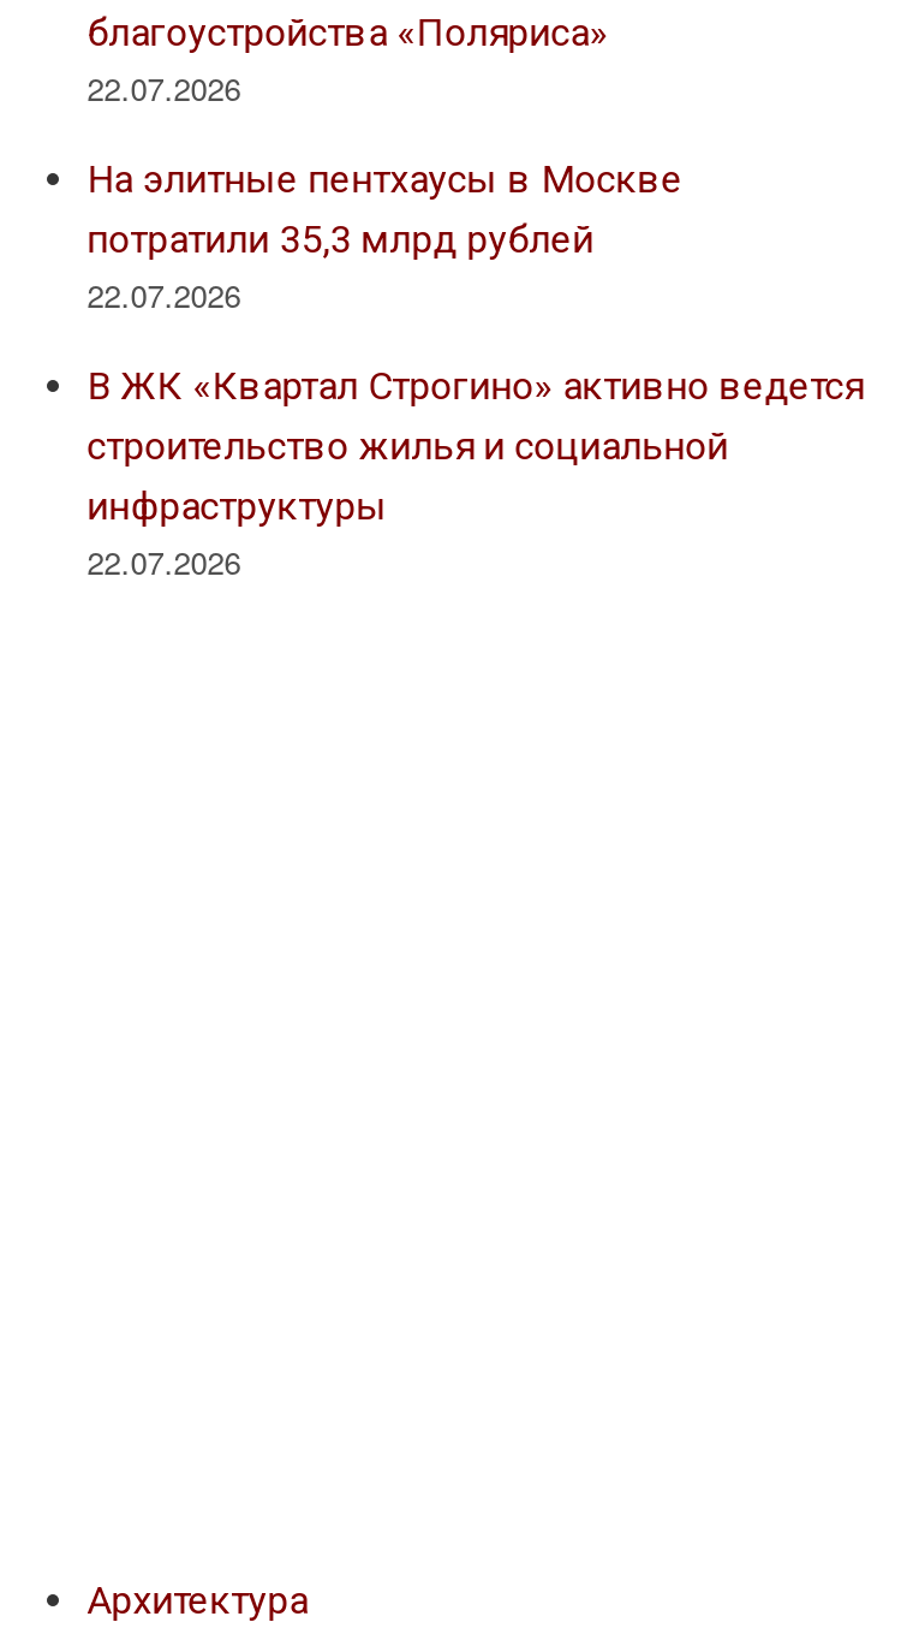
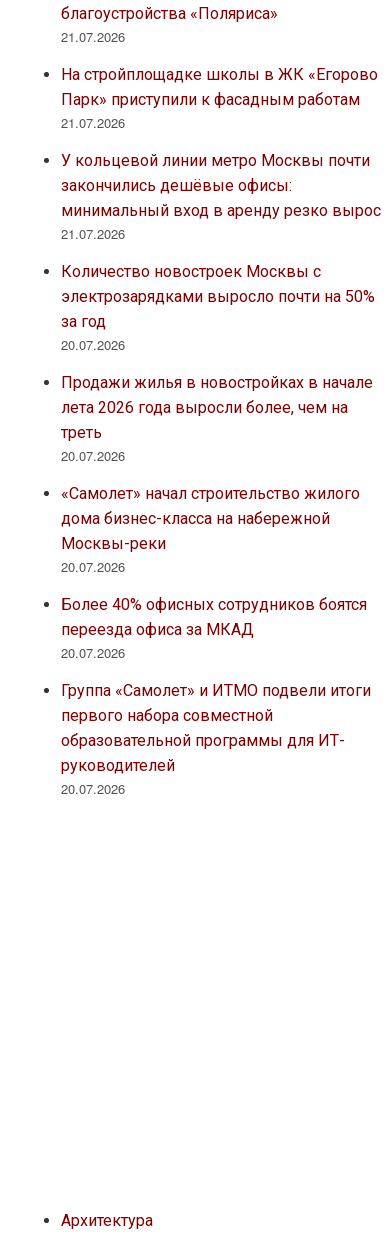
- 22.07.2026
- На элитные пентхаусы в Москве
- потратили 35,3 млрд рублей
- 22.07.2026
- В ЖК «Квартал Строгино» активно ведется
- строительство жилья и социальной
- инфраструктуры
- 22.07.2026
+ 21.07.2026
+ На стройплощадке школы в ЖК «Егорово
+ Парк» приступили к фасадным работам
+ 21.07.2026
+ У кольцевой линии метро Москвы почти
+ закончились дешёвые офисы:
+ минимальный вход в аренду резко вырос
+ 21.07.2026
+ Количество новостроек Москвы с
+ электрозарядками выросло почти на 50%
+ за год
+ 20.07.2026
+ Продажи жилья в новостройках в начале
+ лета 2026 года выросли более, чем на
+ треть
+ 20.07.2026
+ «Самолет» начал строительство жилого
+ дома бизнес-класса на набережной
+ Москвы-реки
+ 20.07.2026
+ Более 40% офисных сотрудников боятся
+ переезда офиса за МКАД
+ 20.07.2026
+ Группа «Самолет» и ИТМО подвели итоги
+ первого набора совместной
+ образовательной программы для ИТ-
+ руководителей
+ 20.07.2026
